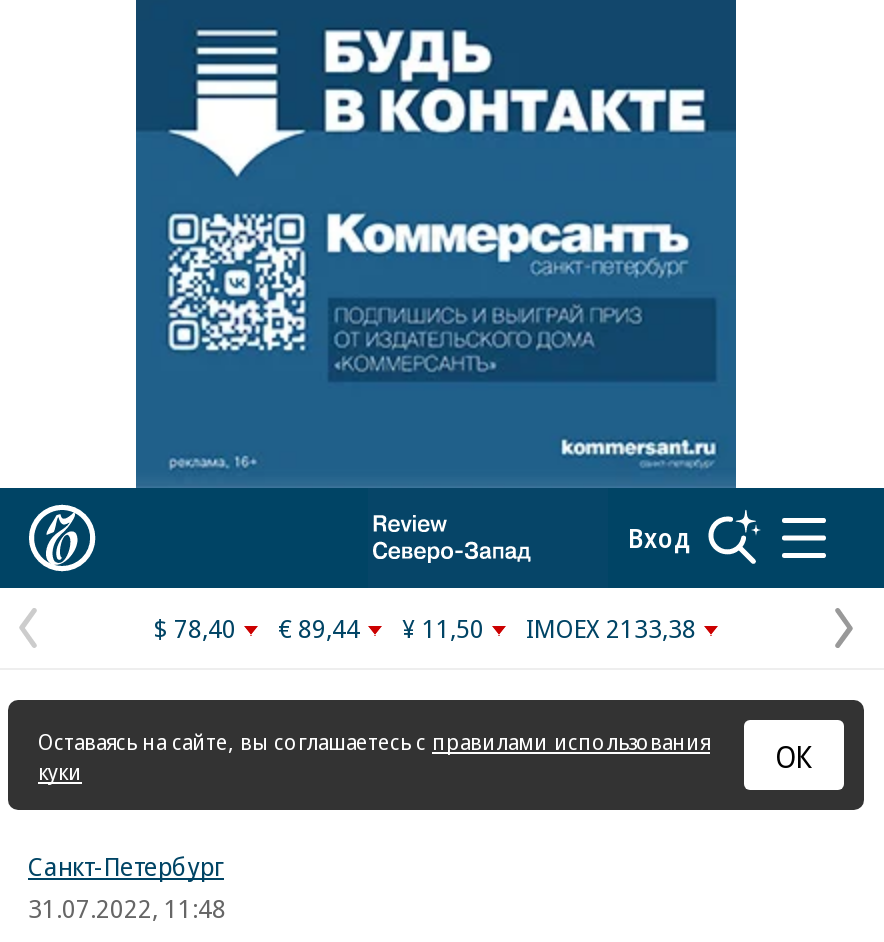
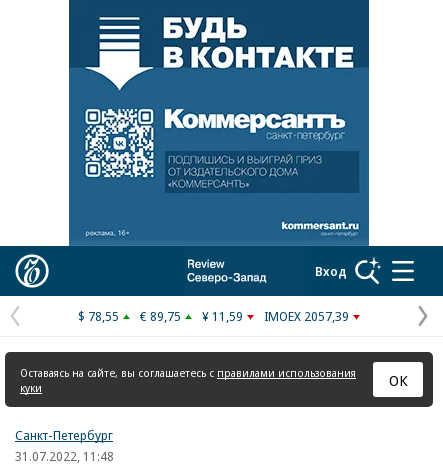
- $ 78,40
+ $ 78,55

- € 89,44
+ € 89,75

- ¥ 11,50
+ ¥ 11,59

- IMOEX 2133,38
+ IMOEX 2057,39
